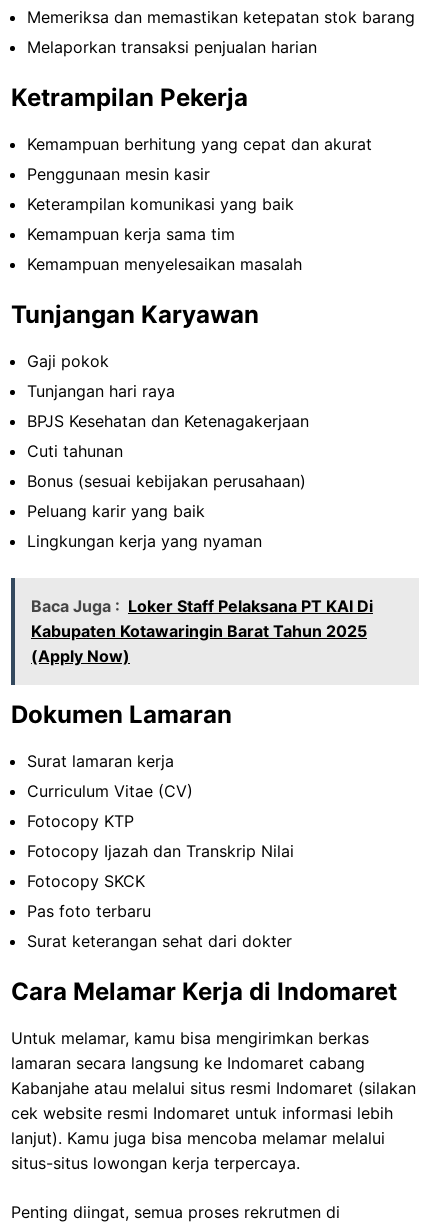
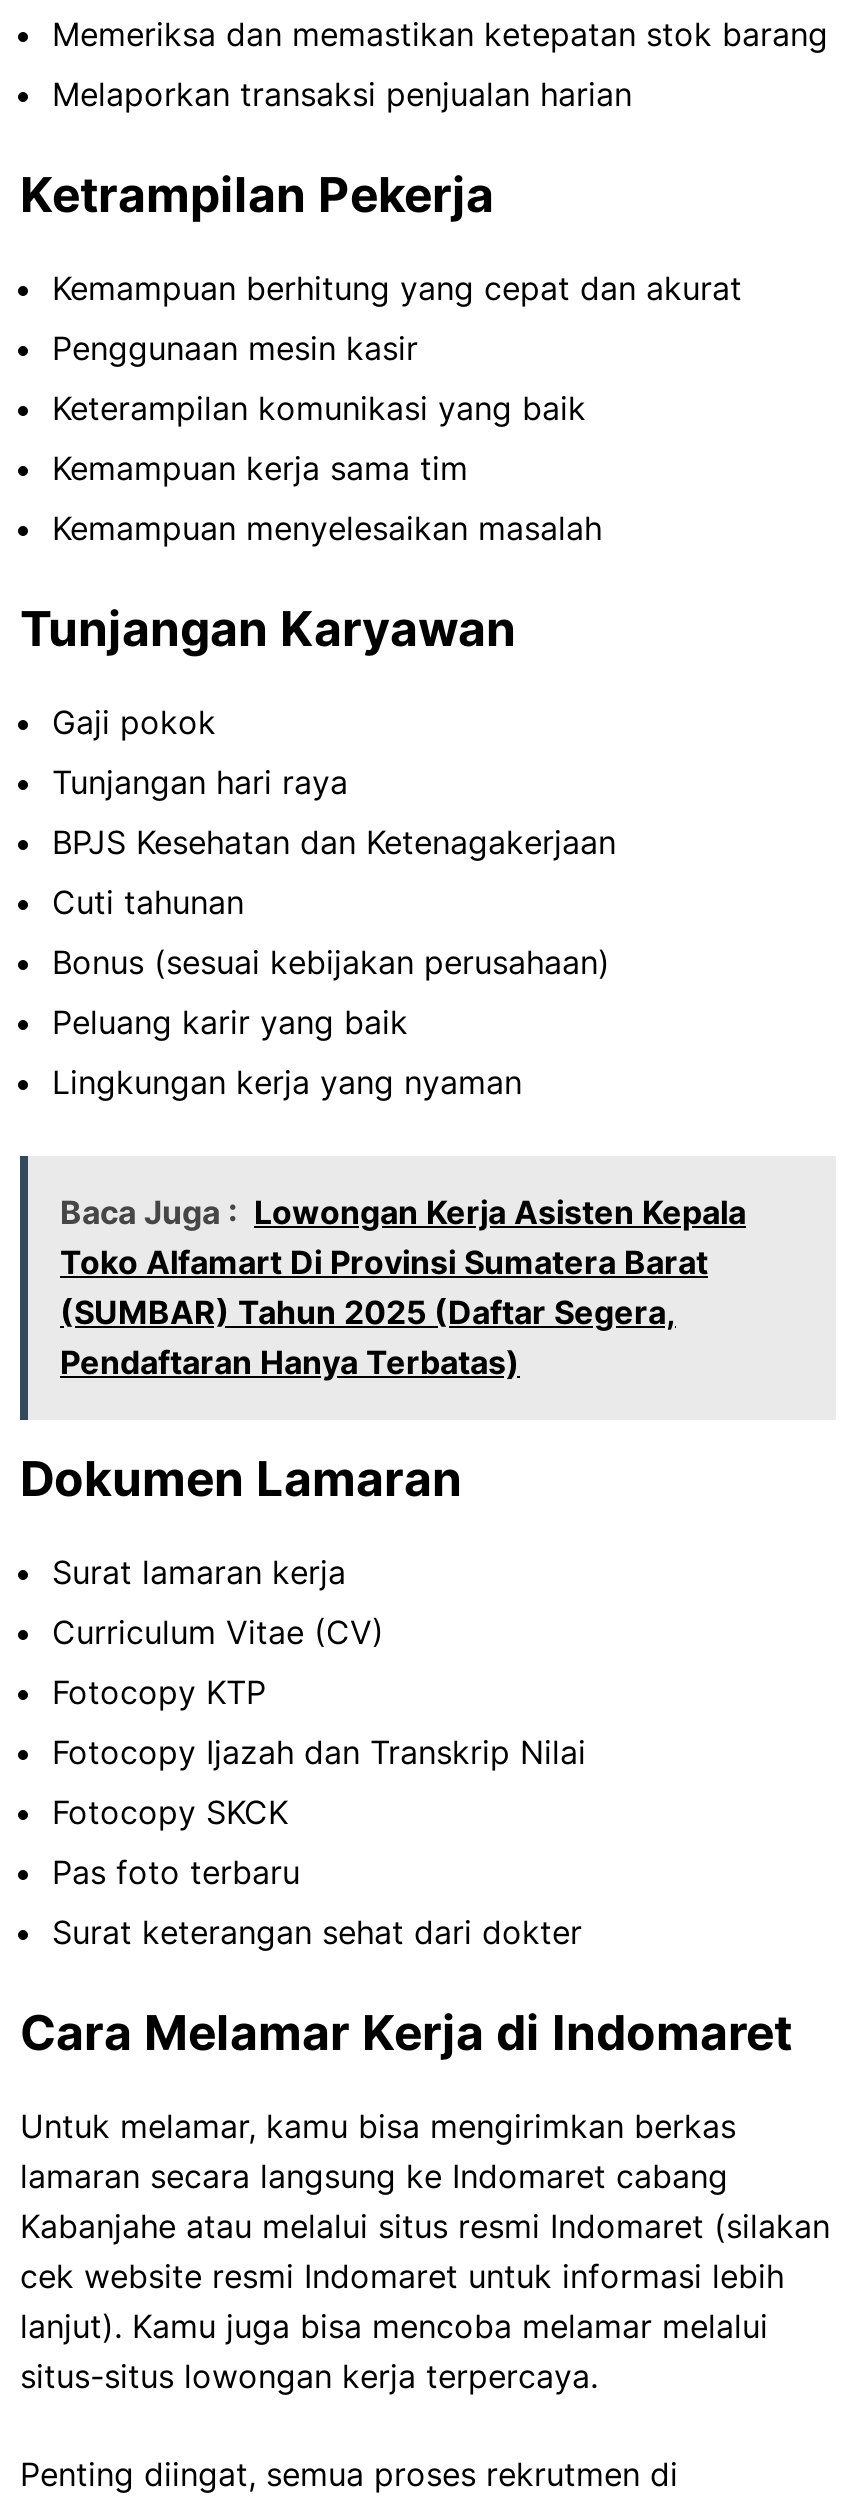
- Baca Juga : Loker Staff Pelaksana PT KAI Di
- Kabupaten Kotawaringin Barat Tahun 2025
- (Apply Now)
+ Baca Juga : Lowongan Kerja Asisten Kepala
+ Toko Alfamart Di Provinsi Sumatera Barat
+ (SUMBAR) Tahun 2025 (Daftar Segera,
+ Pendaftaran Hanya Terbatas)
